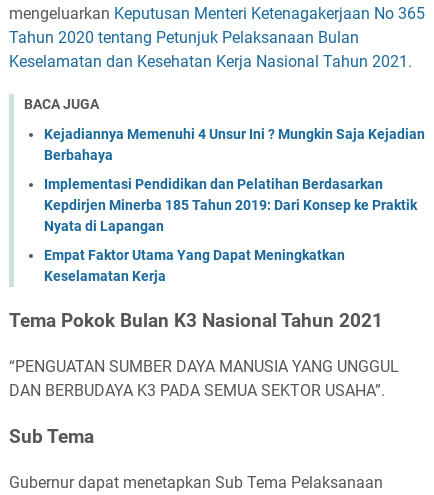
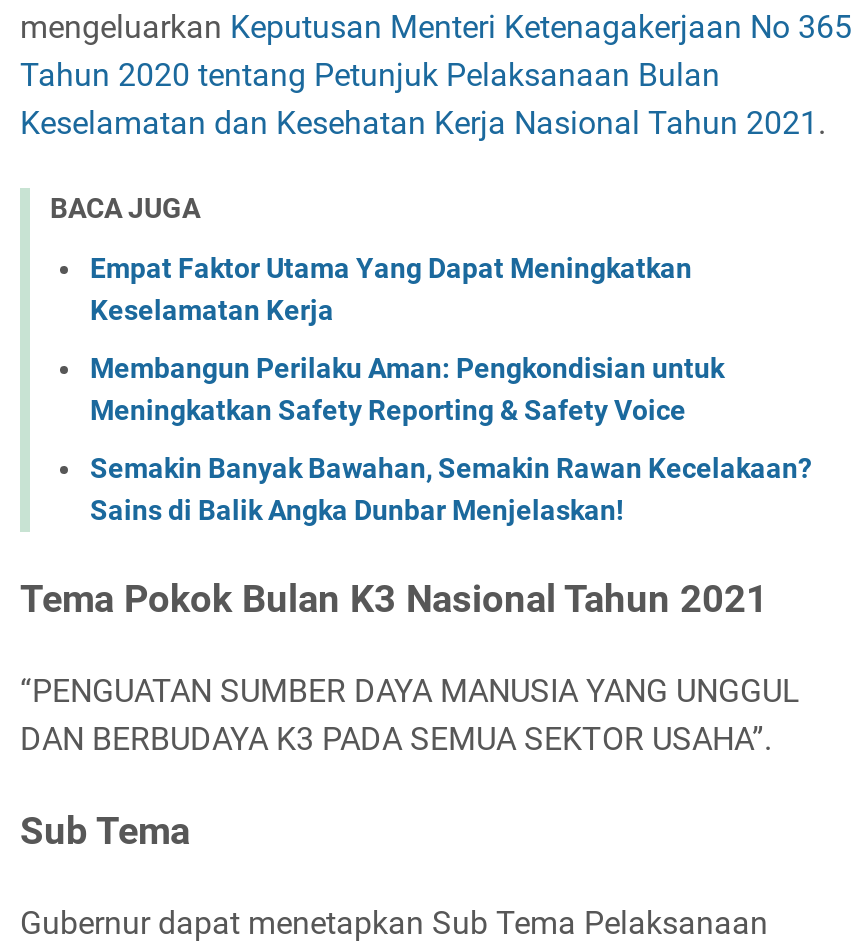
- Kejadiannya Memenuhi 4 Unsur Ini ? Mungkin Saja Kejadian
- Berbahaya
- Implementasi Pendidikan dan Pelatihan Berdasarkan
- Kepdirjen Minerba 185 Tahun 2019: Dari Konsep ke Praktik
- Nyata di Lapangan

moved up: Empat Faktor Utama Yang Dapat Meningkatkan | Keselamatan Kerja

+ Membangun Perilaku Aman: Pengkondisian untuk
+ Meningkatkan Safety Reporting & Safety Voice
+ Semakin Banyak Bawahan, Semakin Rawan Kecelakaan?
+ Sains di Balik Angka Dunbar Menjelaskan!
